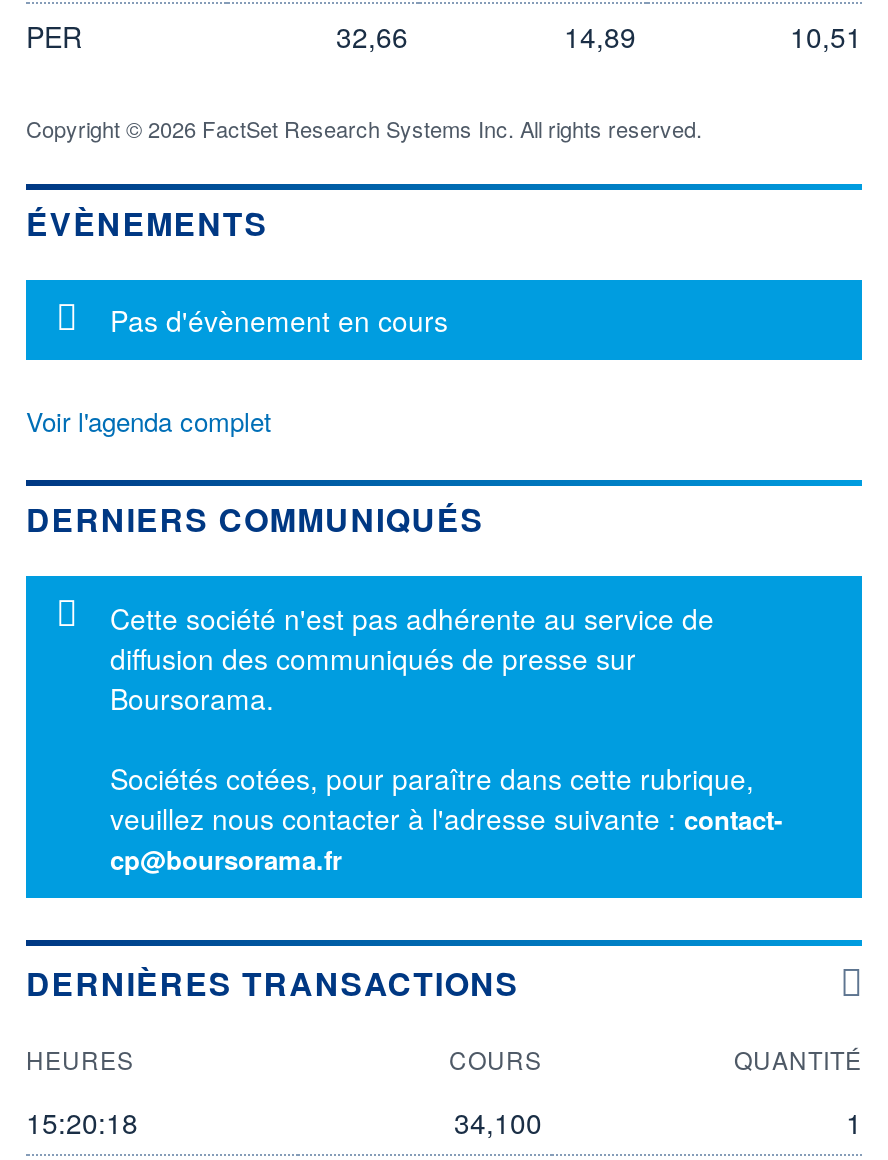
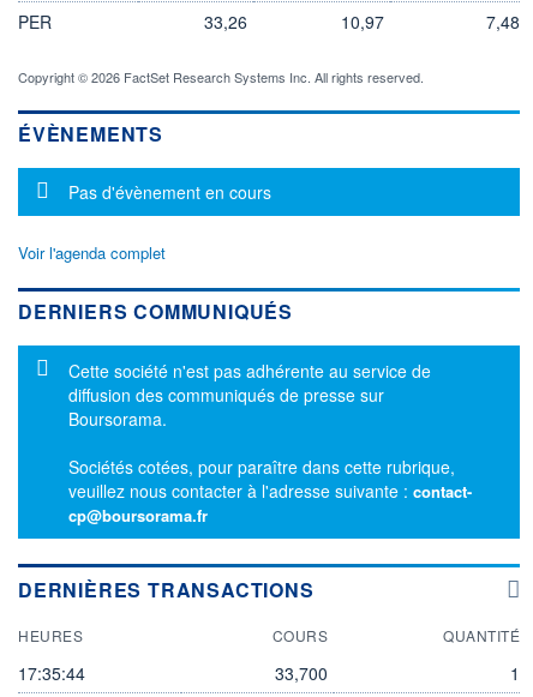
- 32,66
+ 33,26

- 14,89
+ 10,97

- 10,51
+ 7,48

- 15:20:18
+ 17:35:44

- 34,100
+ 33,700
